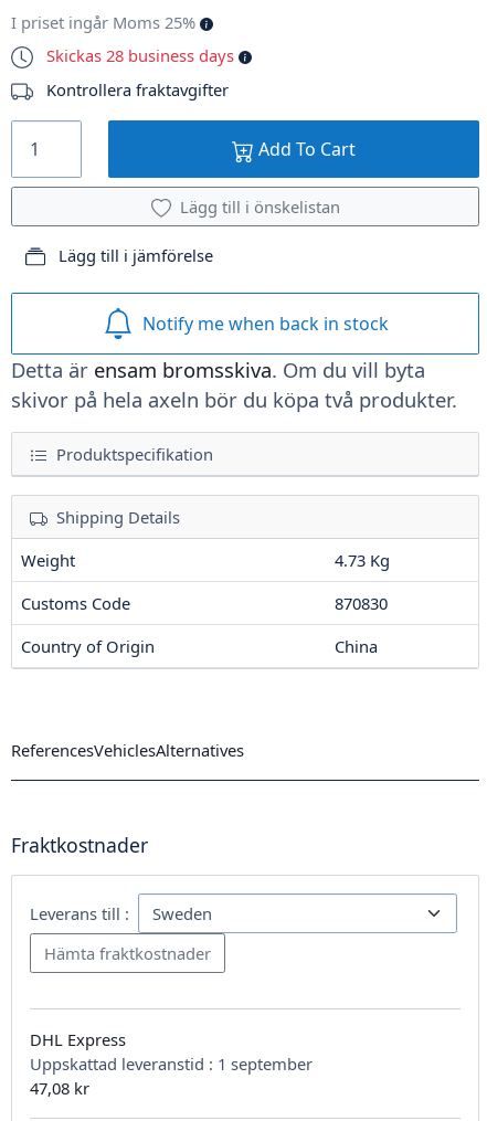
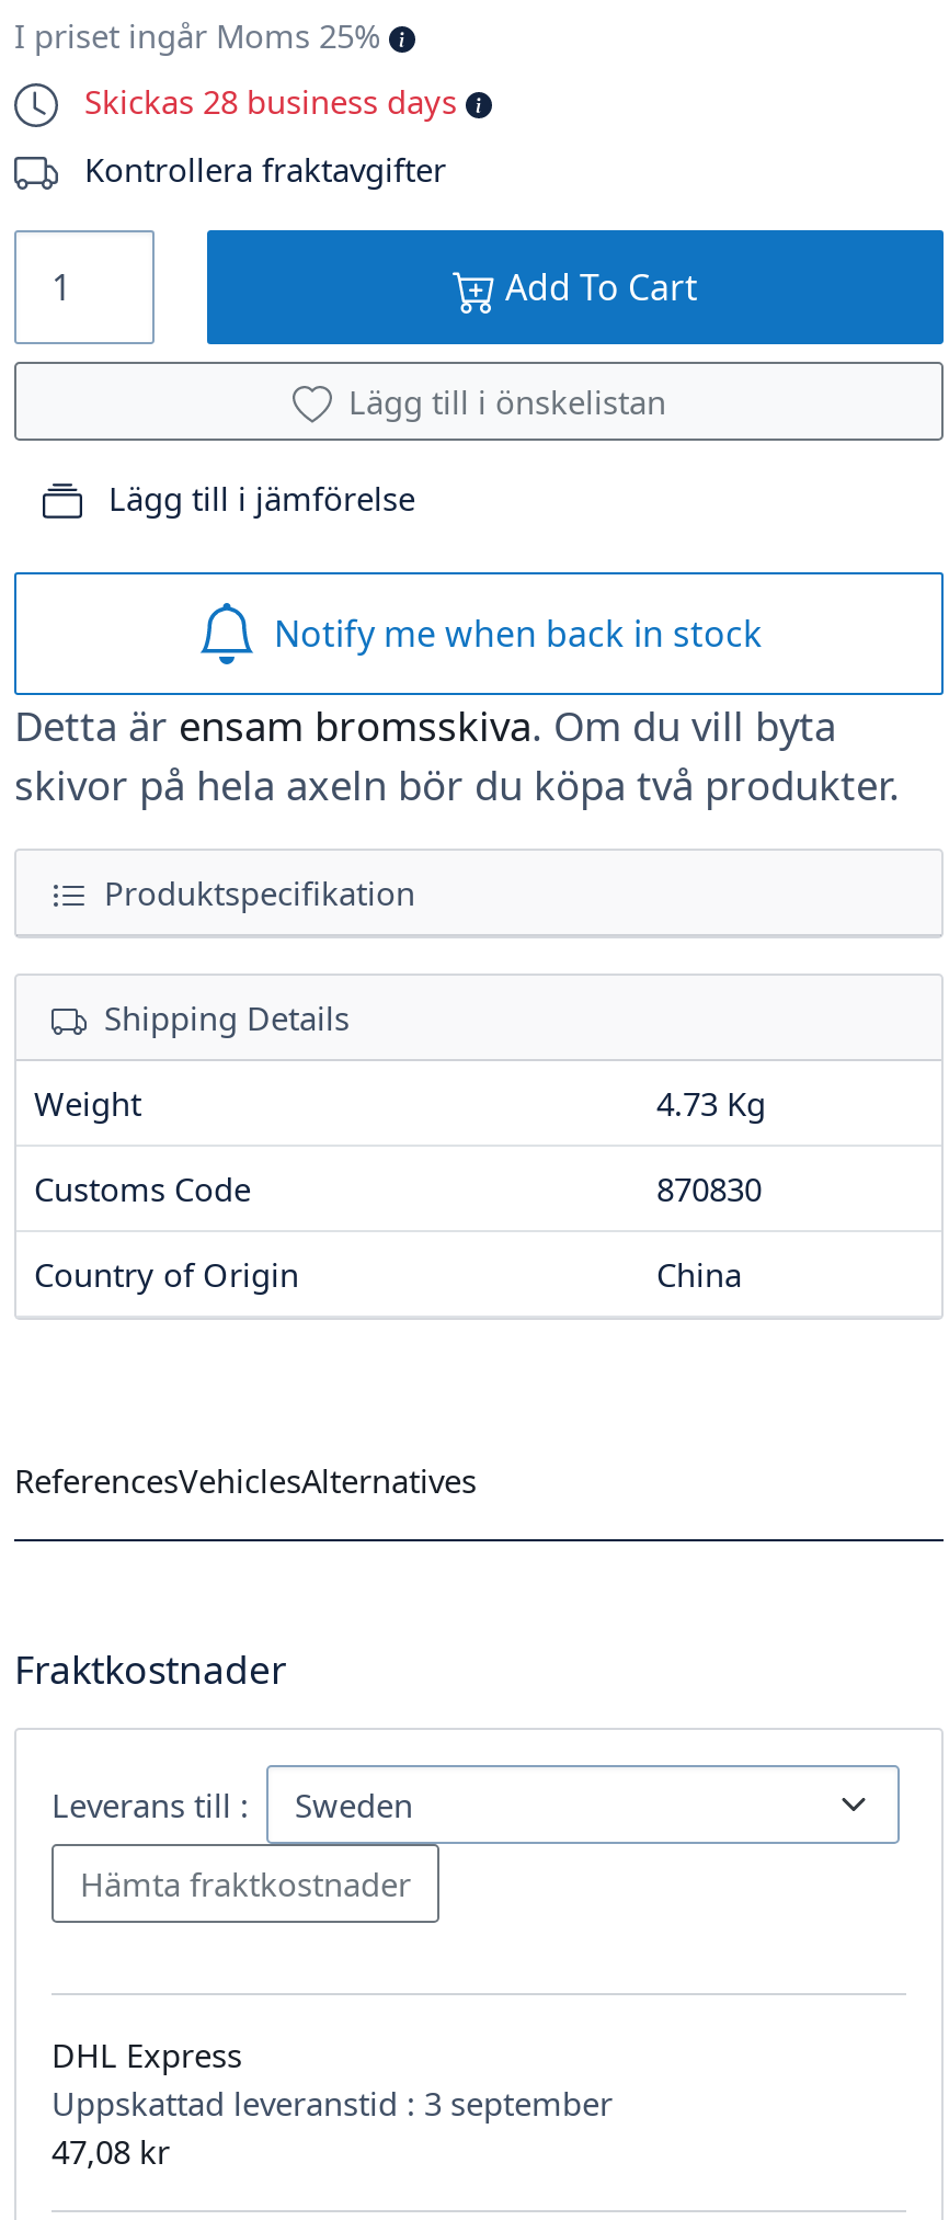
- Uppskattad leveranstid : 1 september
+ Uppskattad leveranstid : 3 september
